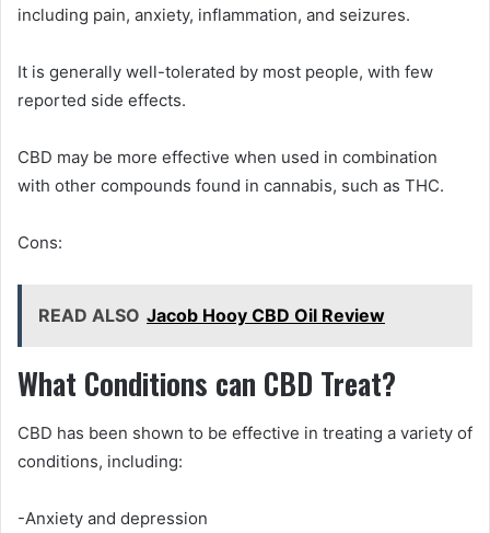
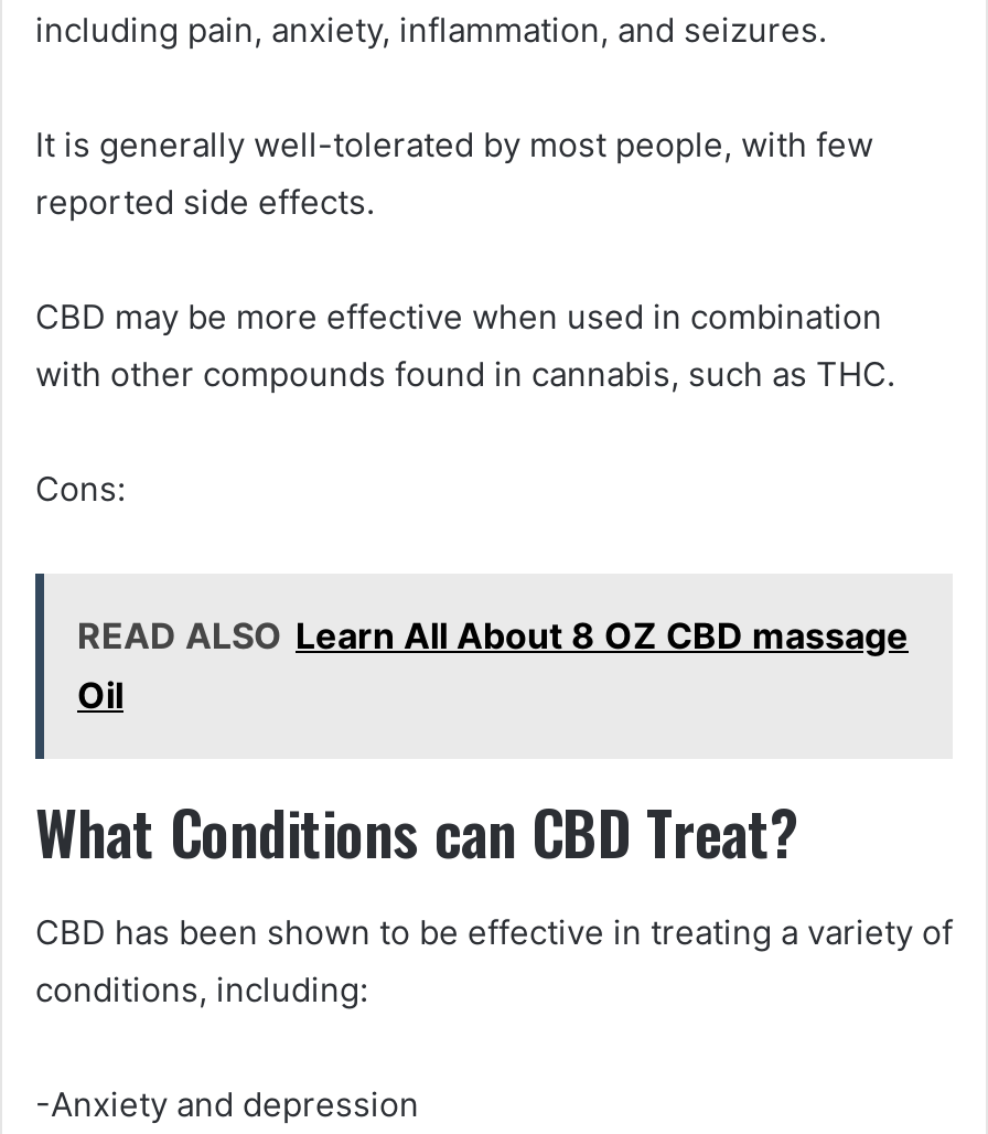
- READ ALSO Jacob Hooy CBD Oil Review
+ READ ALSO Learn All About 8 OZ CBD massage
+ Oil
